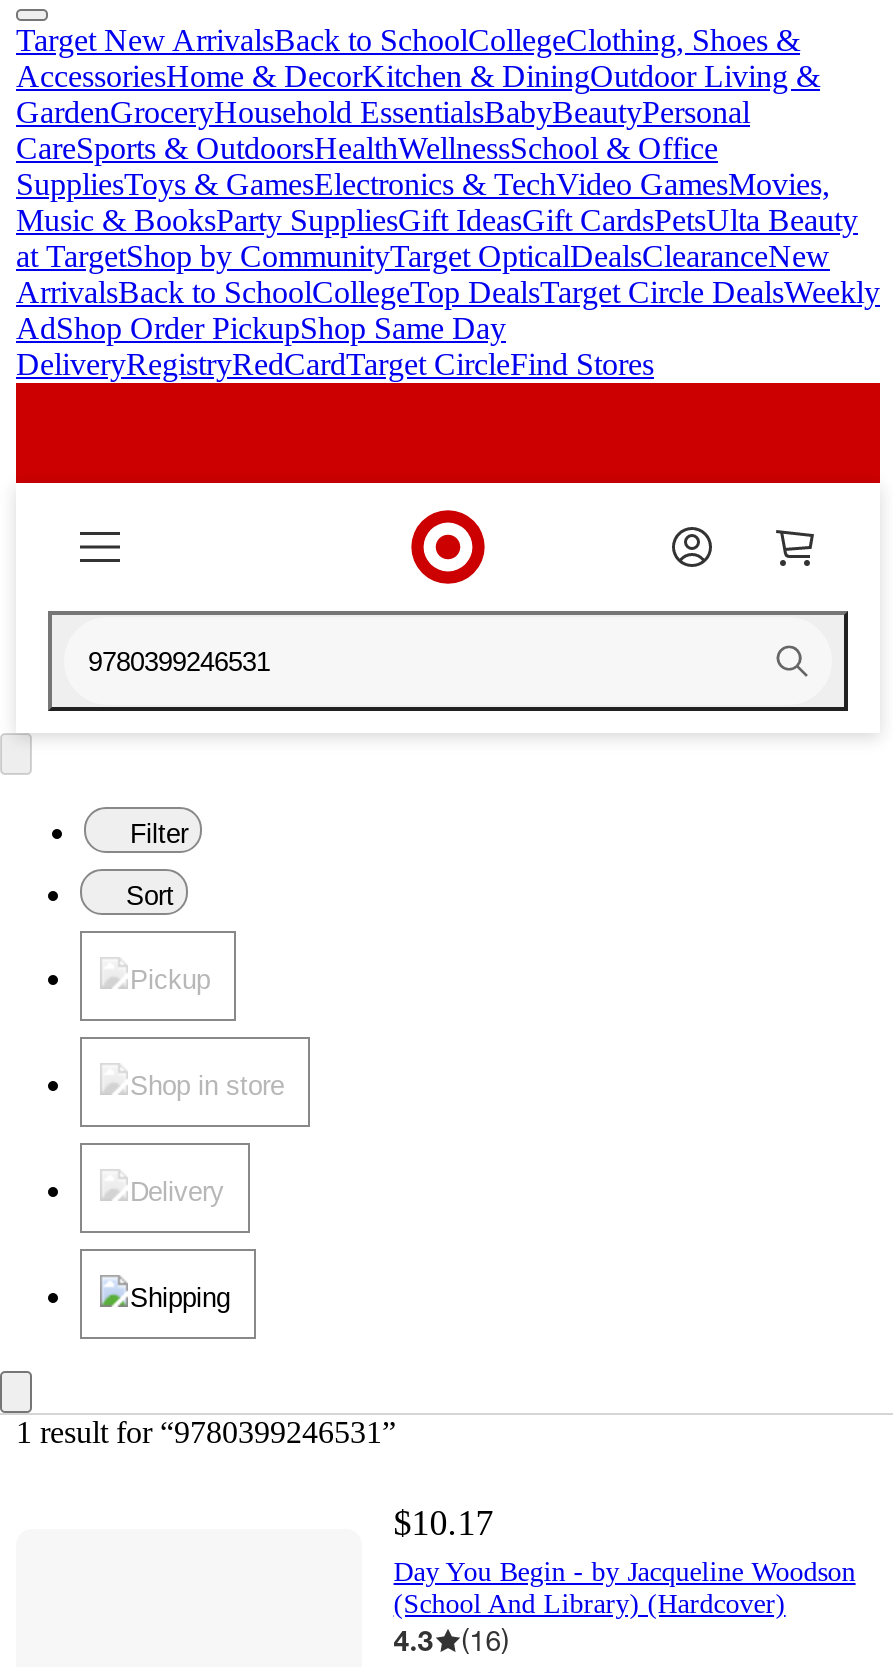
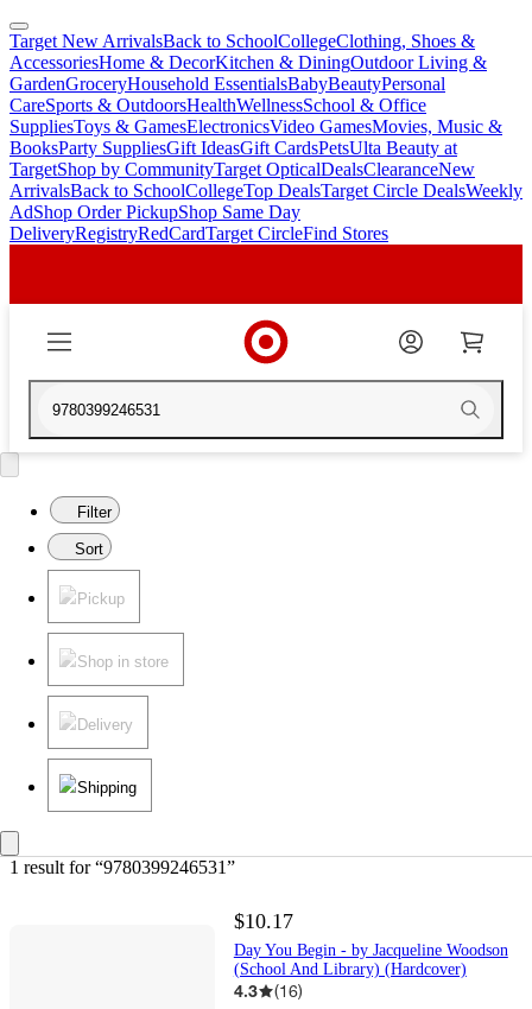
- SuppliesToys & GamesElectronics & TechVideo GamesMovies,
- Music & BooksParty SuppliesGift IdeasGift CardsPetsUlta Beauty
- at TargetShop by CommunityTarget OpticalDealsClearanceNew
+ SuppliesToys & GamesElectronicsVideo GamesMovies, Music &
+ BooksParty SuppliesGift IdeasGift CardsPetsUlta Beauty at
+ TargetShop by CommunityTarget OpticalDealsClearanceNew
